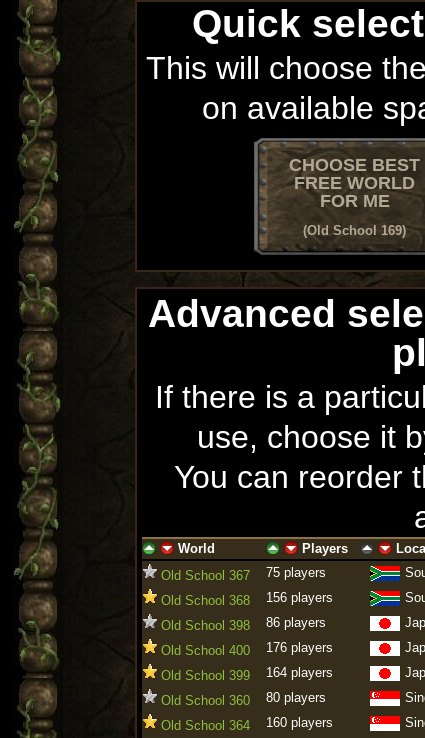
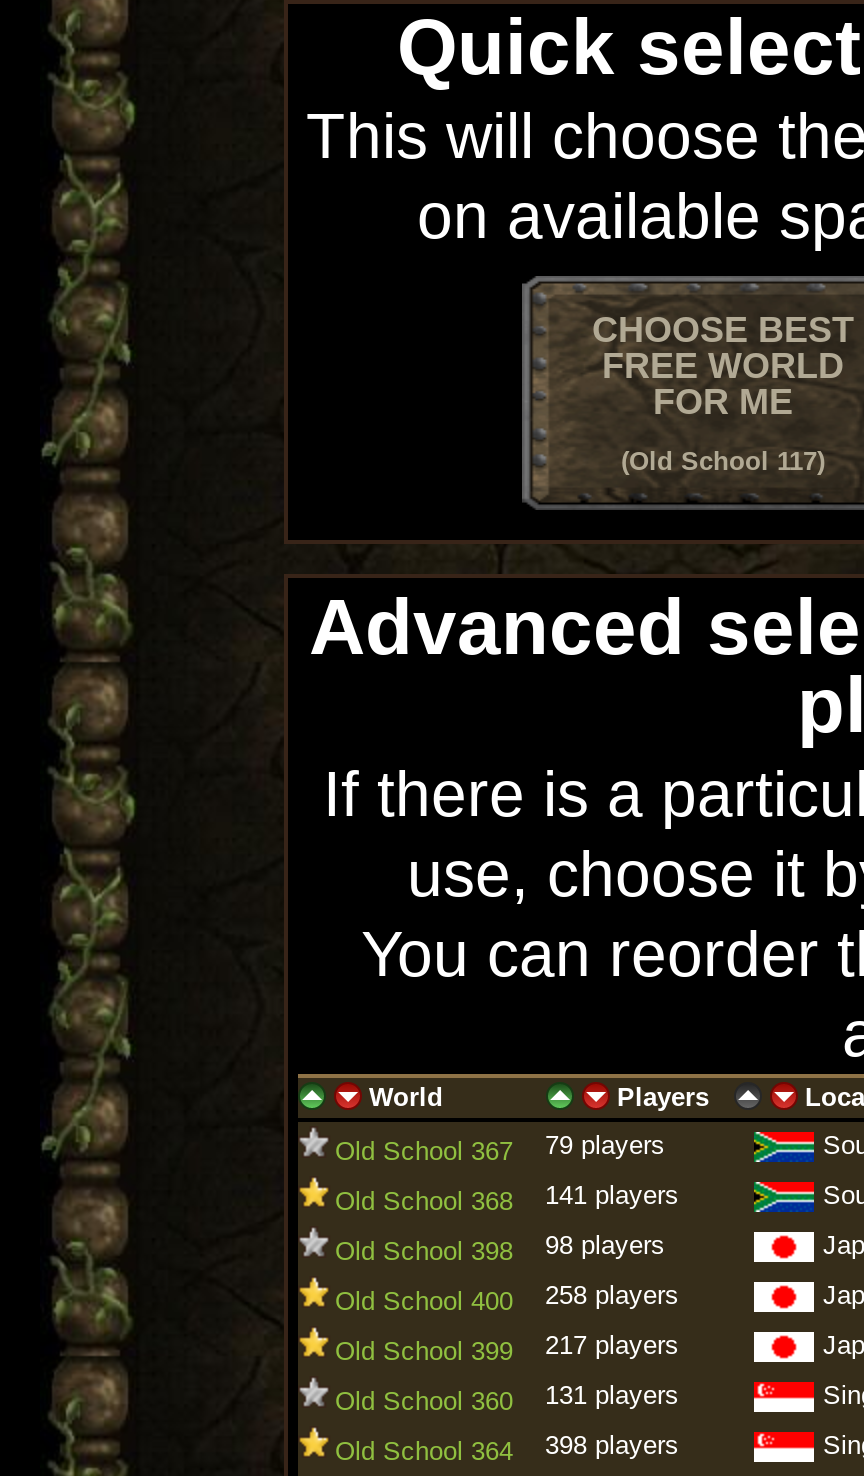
- (Old School 169)
+ (Old School 117)

- Old School 367 75 players
+ Old School 367 79 players

- Old School 368 156 players
+ Old School 368 141 players

- Old School 398 86 players
+ Old School 398 98 players

- Old School 400 176 players
+ Old School 400 258 players

- Old School 399 164 players
+ Old School 399 217 players

- Old School 360 80 players
+ Old School 360 131 players

- Old School 364 160 players
+ Old School 364 398 players
